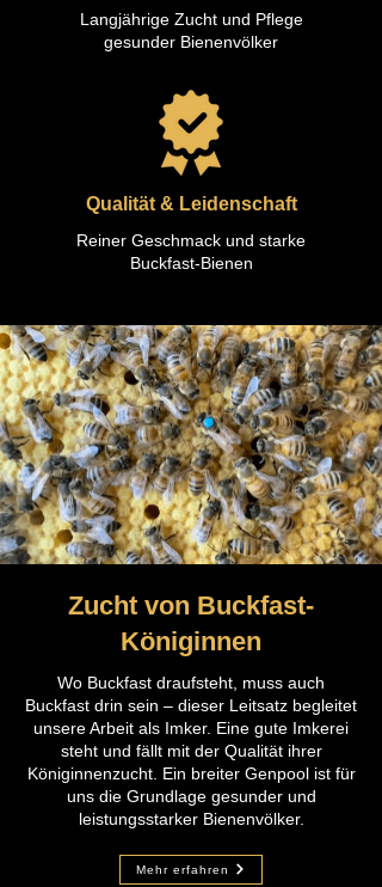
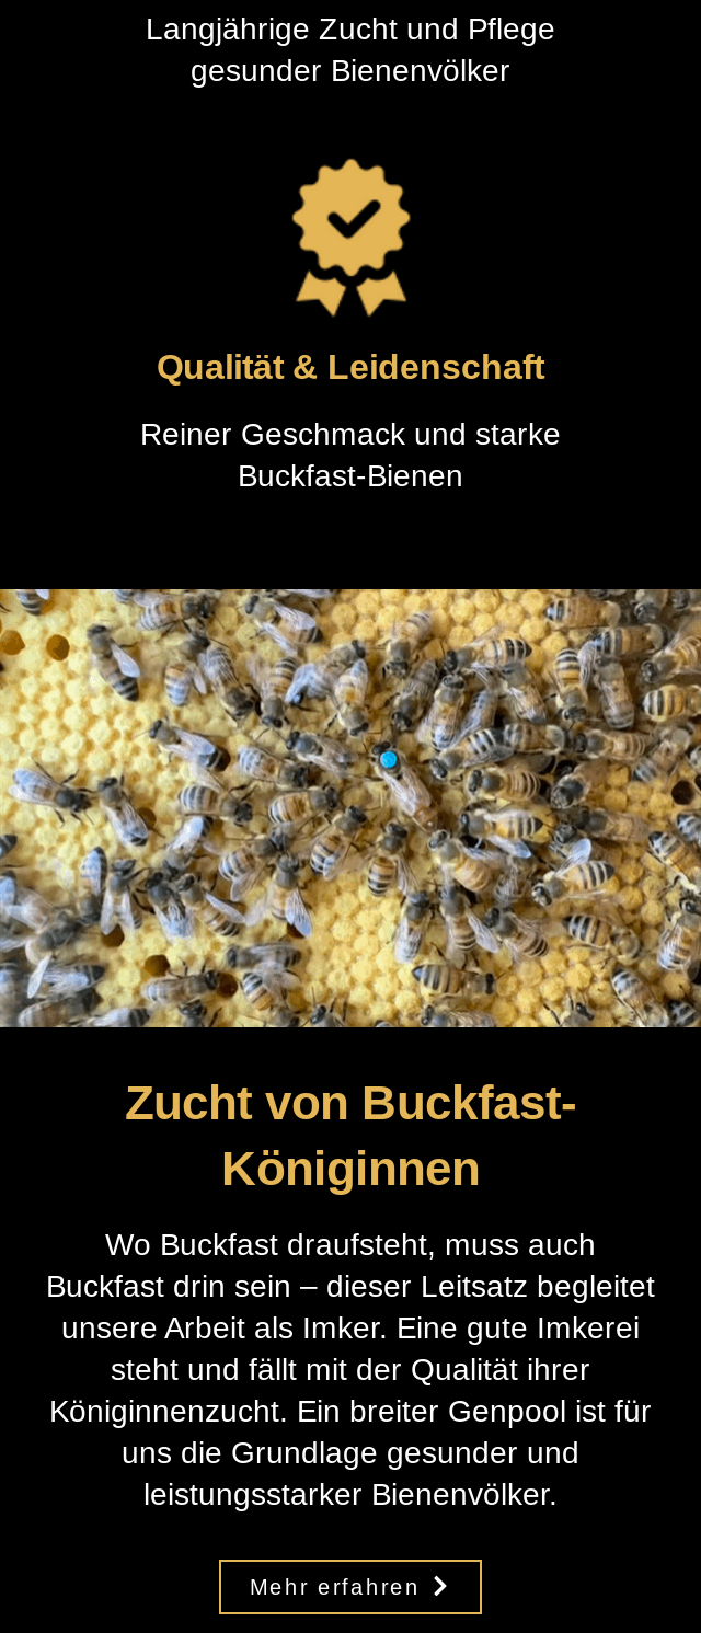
- [image]
+ [image]
